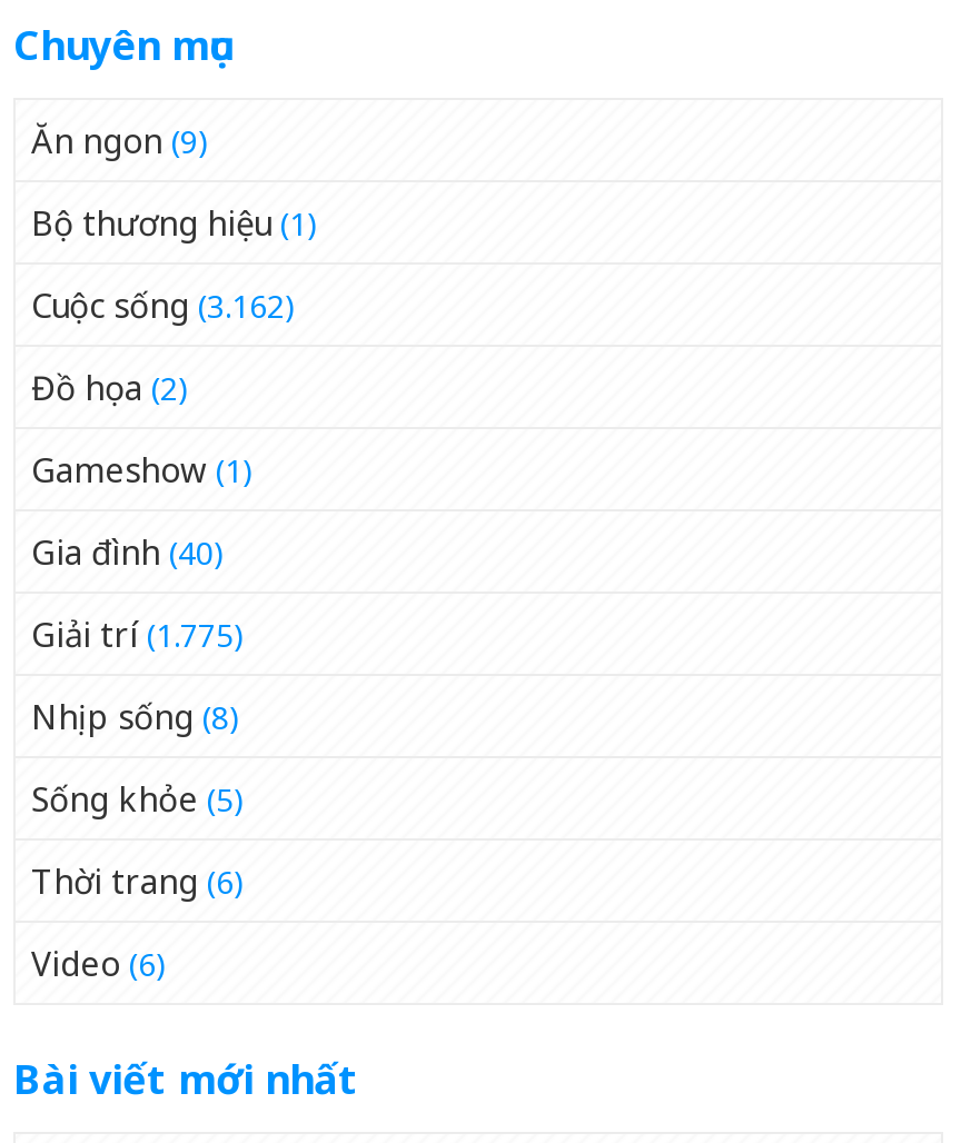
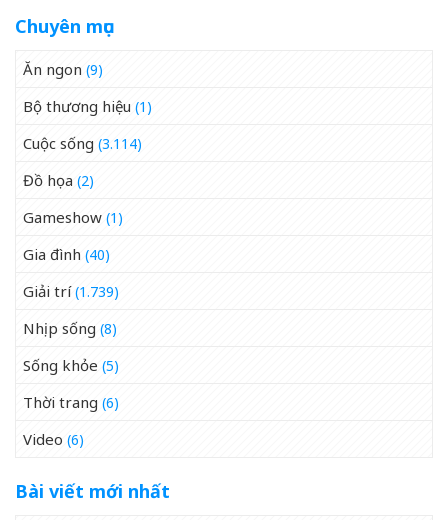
- Cuộc sống (3.162)
+ Cuộc sống (3.114)

- Giải trí (1.775)
+ Giải trí (1.739)
